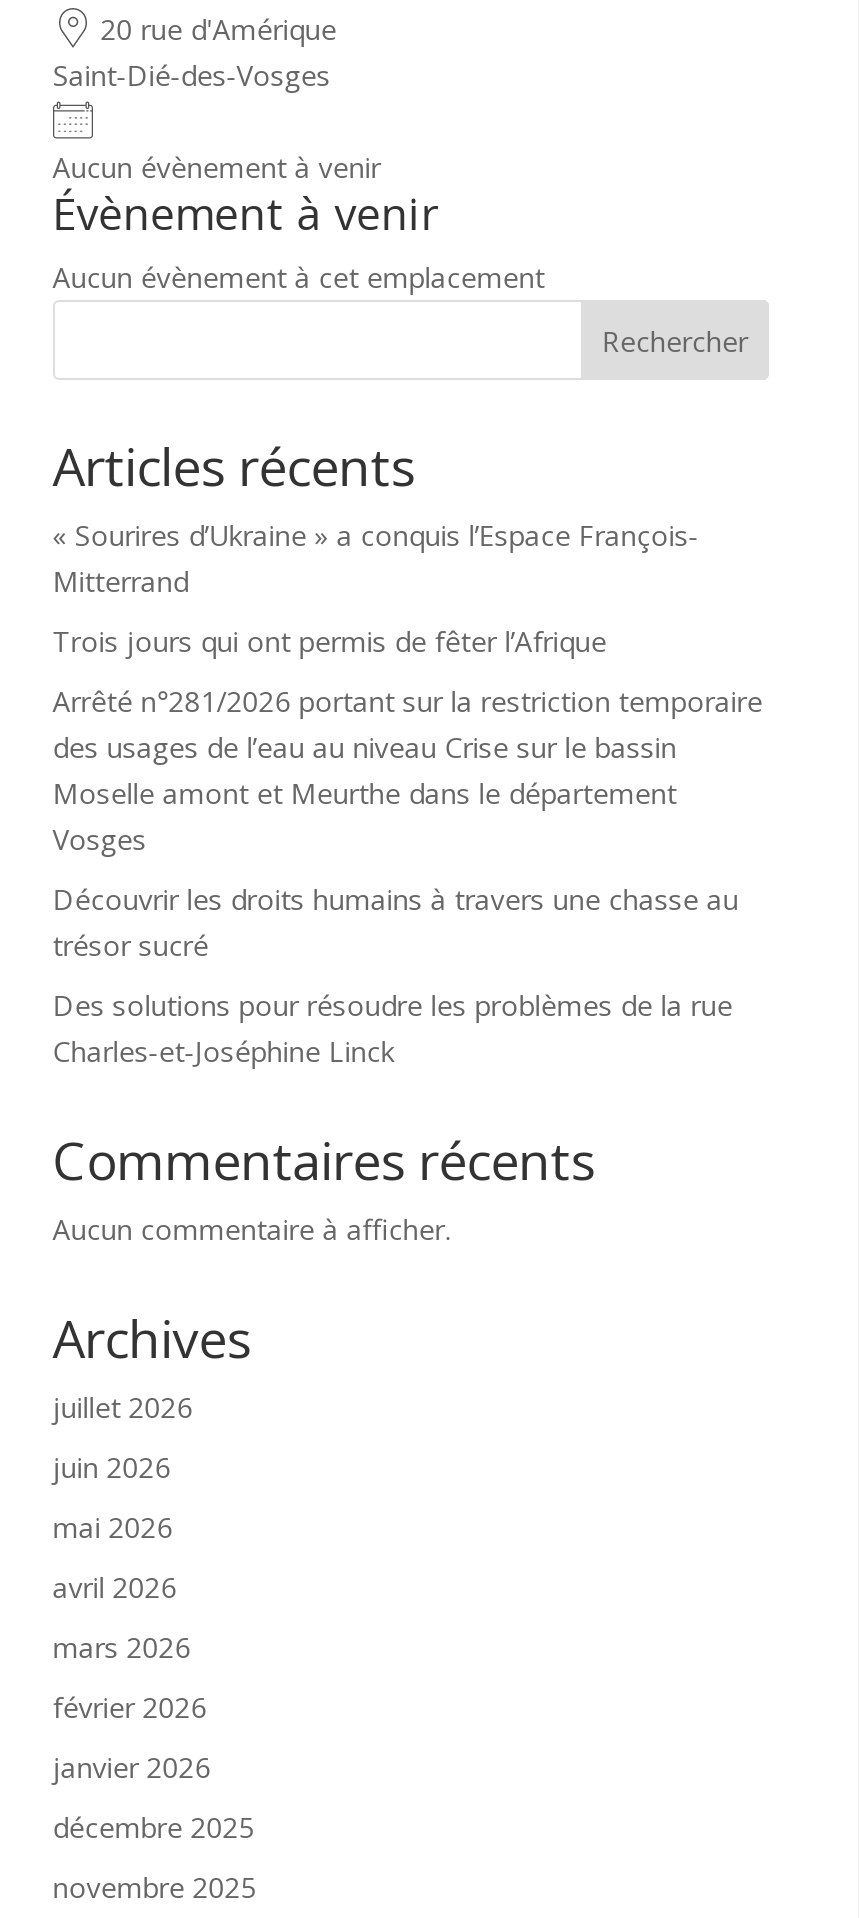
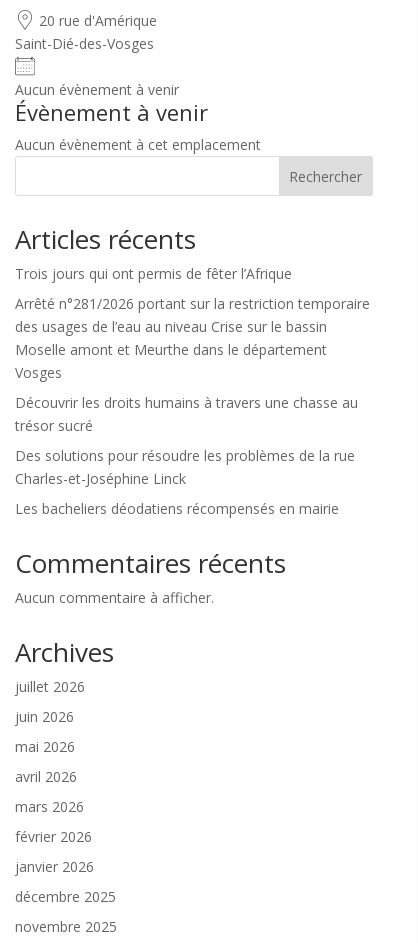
- « Sourires d’Ukraine » a conquis l’Espace François-
- Mitterrand

moved up: Trois jours qui ont permis de fêter l’Afrique | Arrêté n°281/2026 portant sur la restriction temporaire | des usages de l’eau au niveau Crise sur le bassin | ... | Des solutions pour résoudre les problèmes de la rue | Charles-et-Joséphine Linck

+ Les bacheliers déodatiens récompensés en mairie
